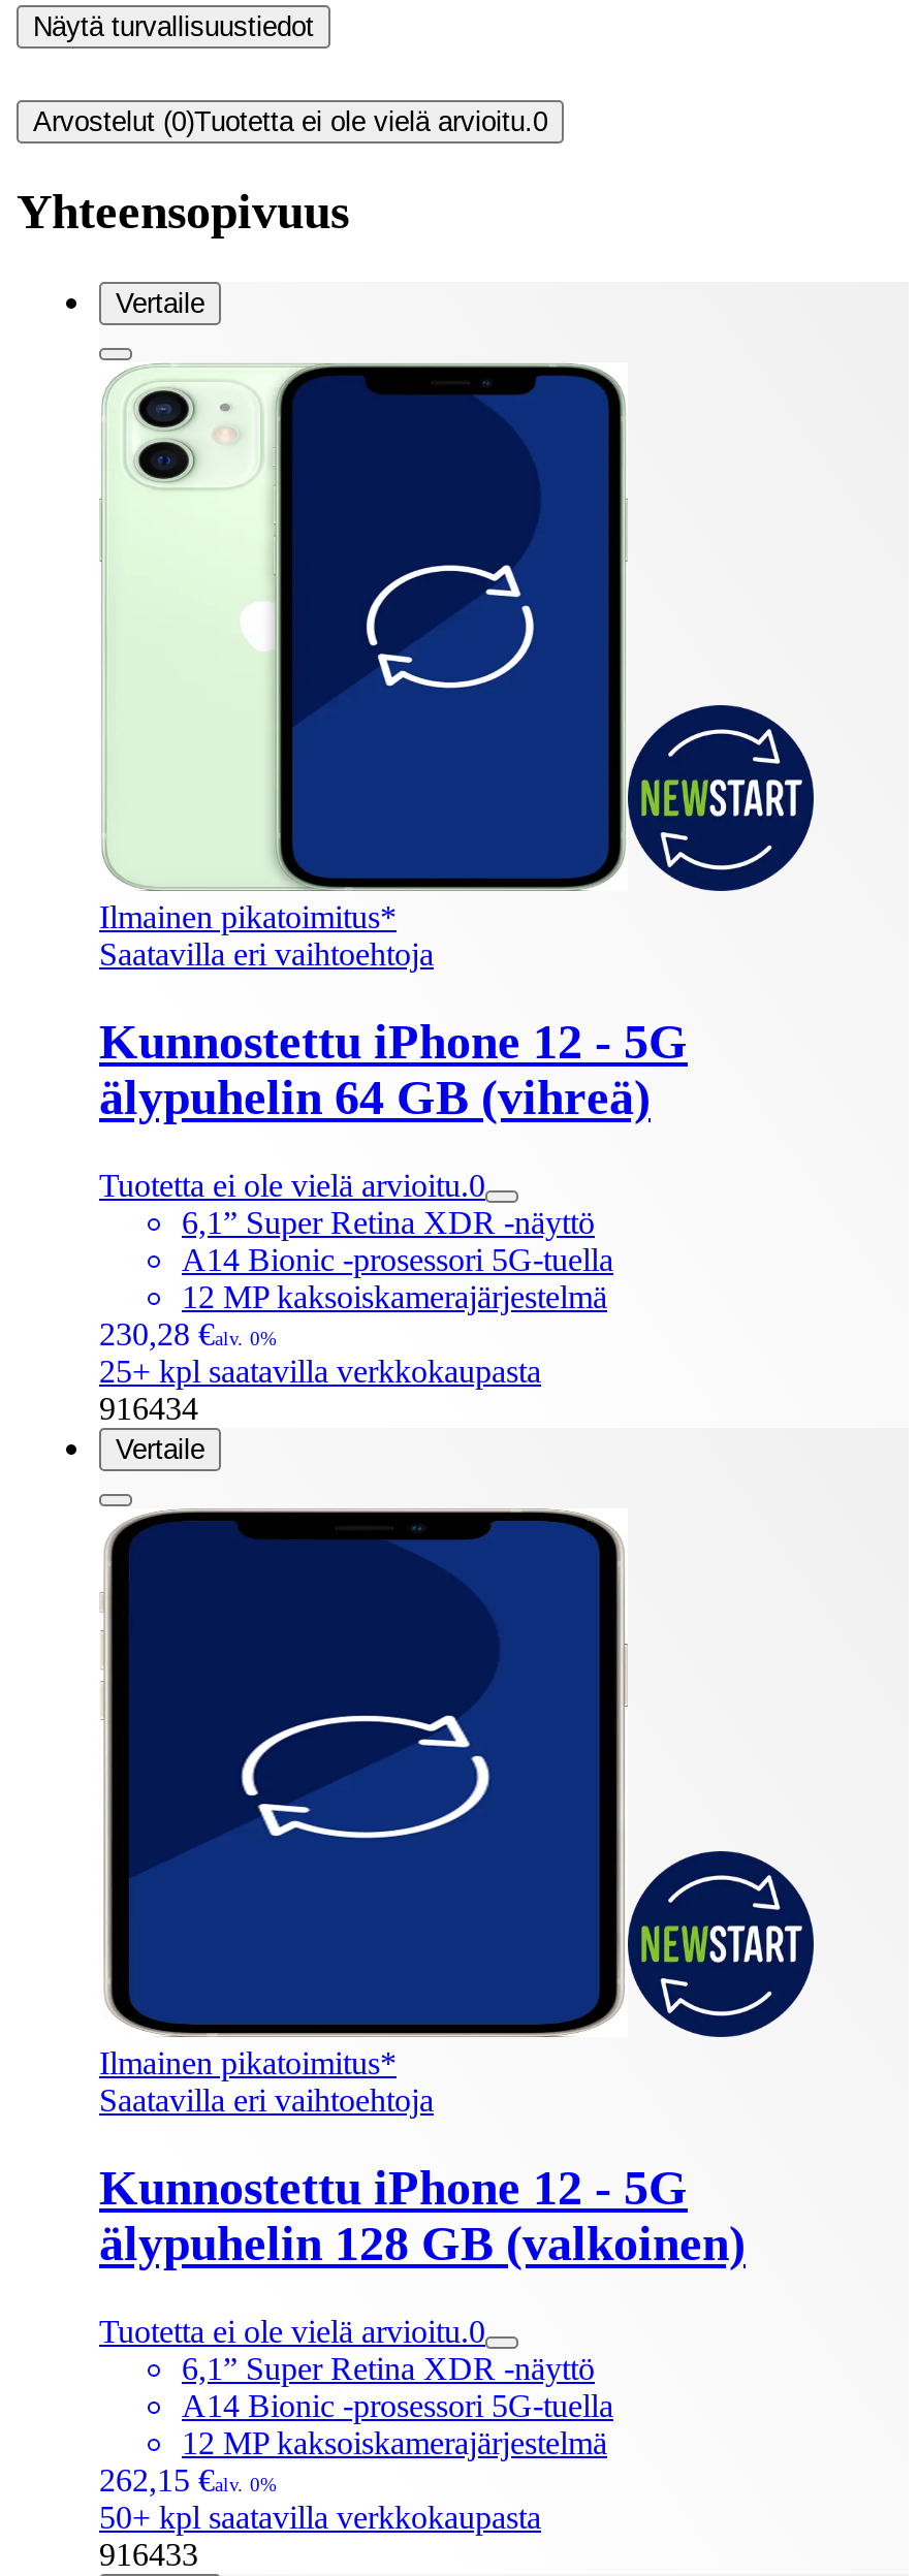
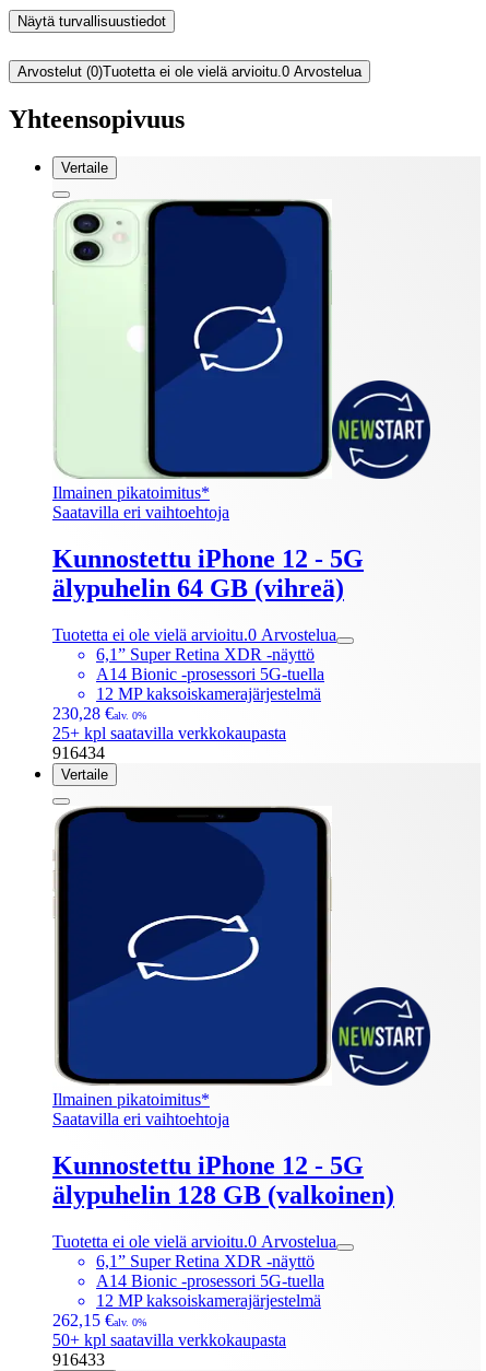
- Arvostelut (0)Tuotetta ei ole vielä arvioitu.0
+ Arvostelut (0)Tuotetta ei ole vielä arvioitu.0 Arvostelua

- Tuotetta ei ole vielä arvioitu.0
+ Tuotetta ei ole vielä arvioitu.0 Arvostelua

- Tuotetta ei ole vielä arvioitu.0
+ Tuotetta ei ole vielä arvioitu.0 Arvostelua
